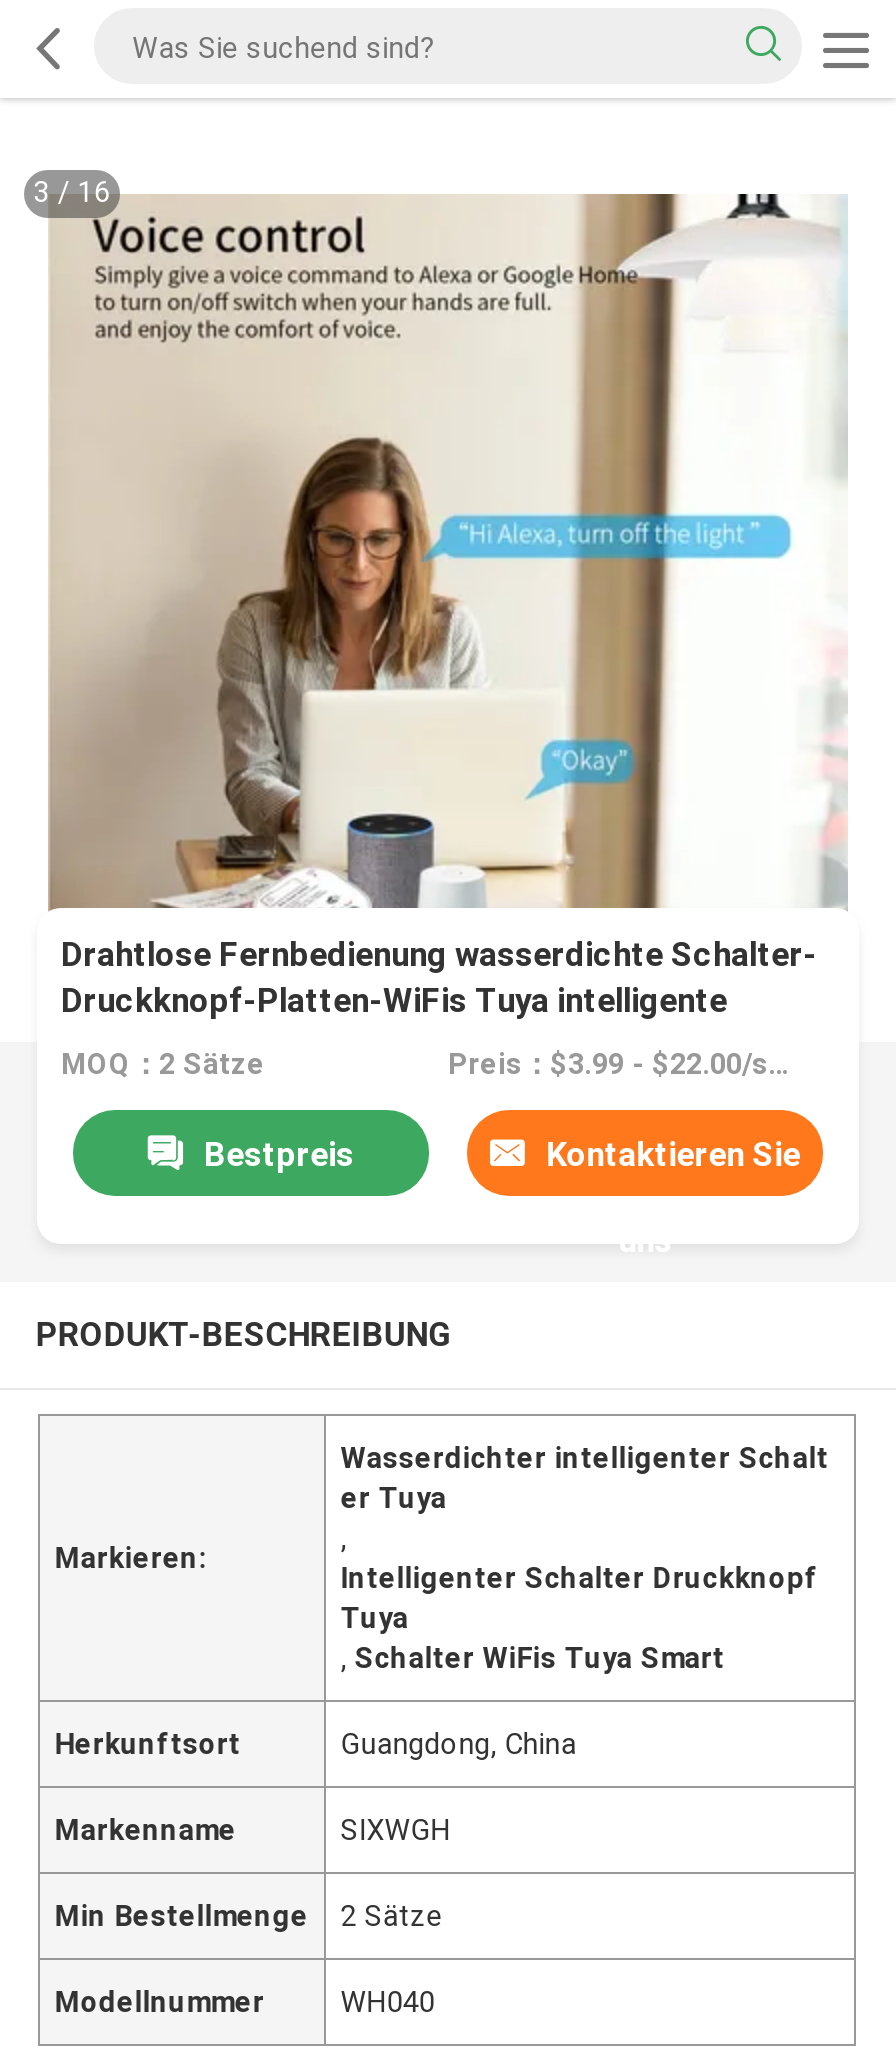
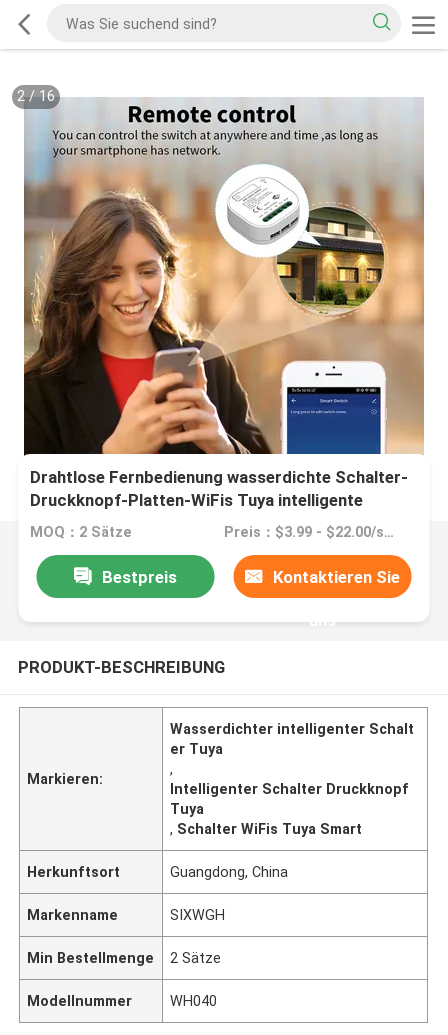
- [image]
- 3 / 16
+ [image]
+ 2 / 16
